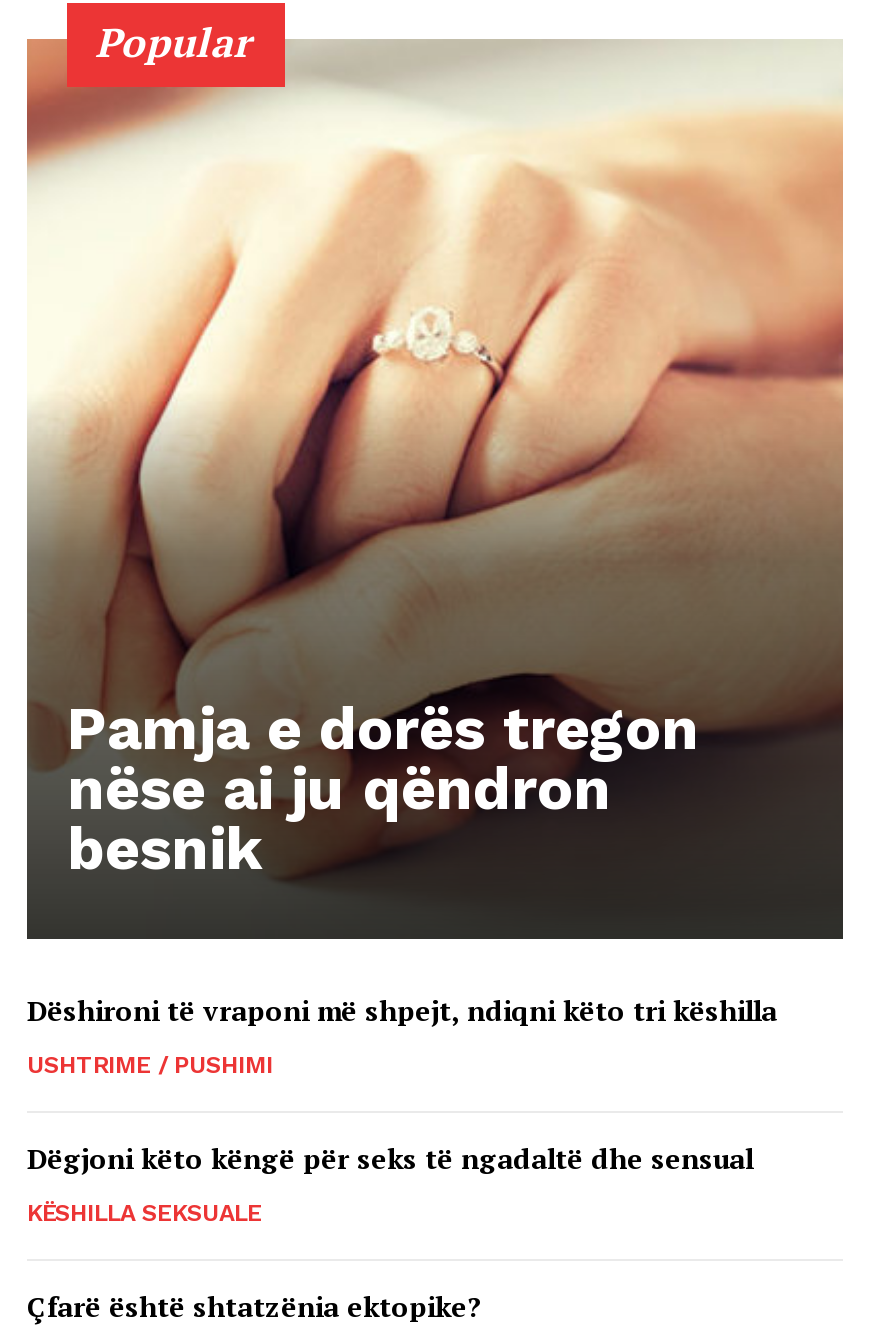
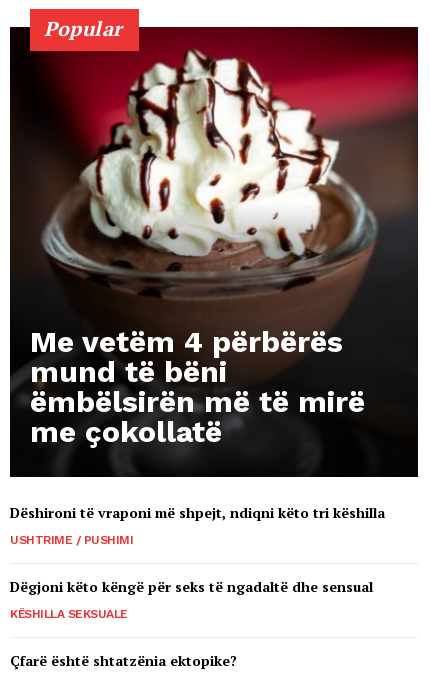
- [image]
- Pamja e dorës tregon
- nëse ai ju qëndron
- besnik
+ [image]
+ Me vetëm 4 përbërës
+ mund të bëni
+ ëmbëlsirën më të mirë
+ me çokollatë
